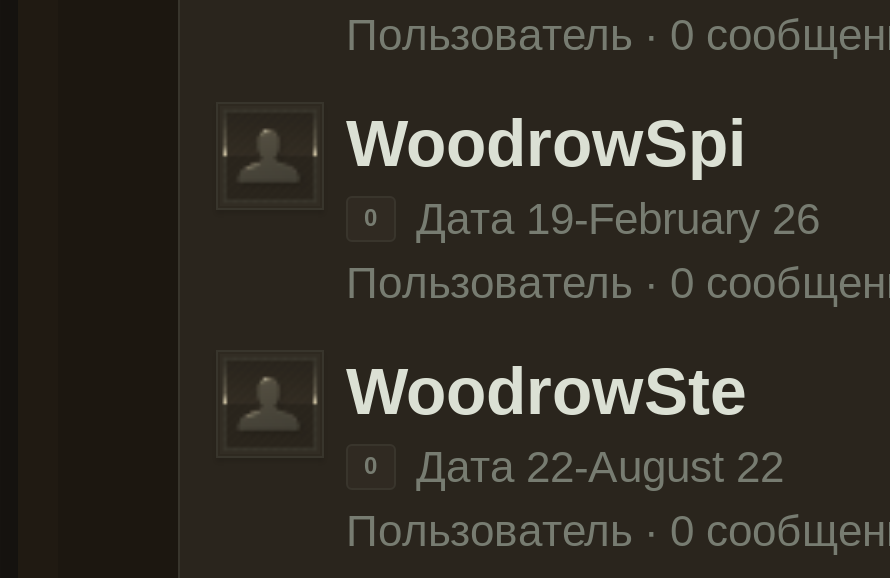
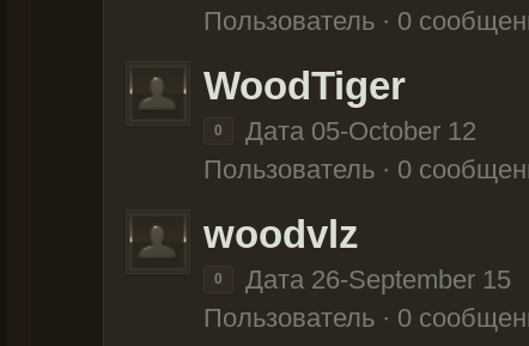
- WoodrowSpi
+ WoodTiger

- Дата 19-February 26
+ Дата 05-October 12

- WoodrowSte
+ woodvlz

- Дата 22-August 22
+ Дата 26-September 15
